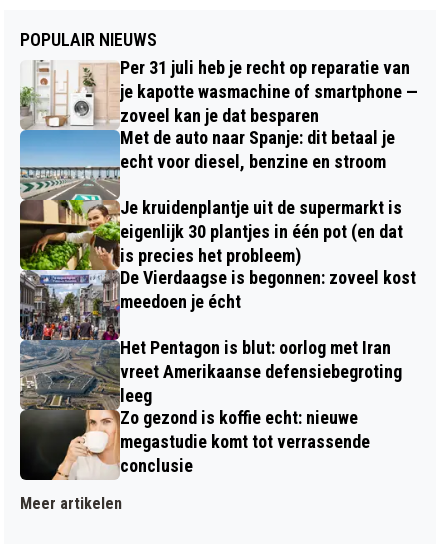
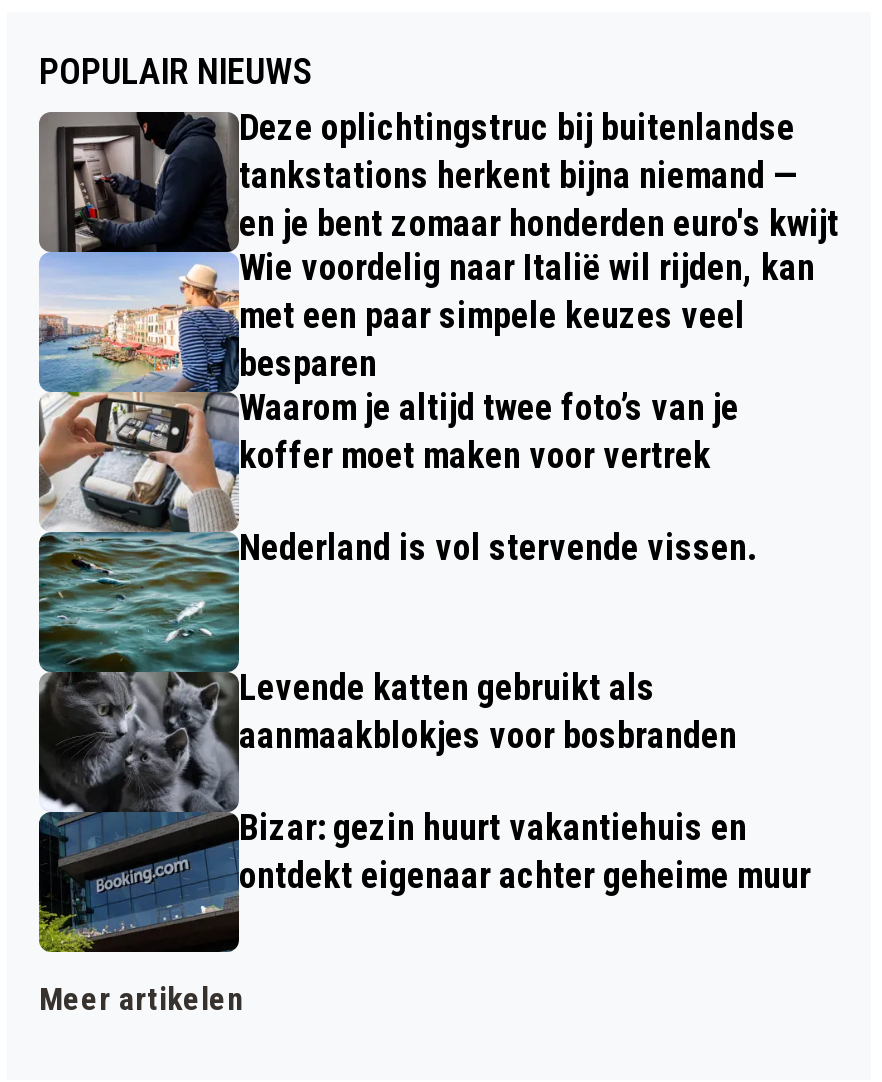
- [image]
- Per 31 juli heb je recht op reparatie van
- je kapotte wasmachine of smartphone —
- zoveel kan je dat besparen
- Met de auto naar Spanje: dit betaal je
- echt voor diesel, benzine en stroom
- Je kruidenplantje uit de supermarkt is
- eigenlijk 30 plantjes in één pot (en dat
- is precies het probleem)
- De Vierdaagse is begonnen: zoveel kost
- meedoen je écht
- Het Pentagon is blut: oorlog met Iran
- vreet Amerikaanse defensiebegroting
- leeg
- Zo gezond is koffie echt: nieuwe
- megastudie komt tot verrassende
- conclusie
+ [image]
+ Deze oplichtingstruc bij buitenlandse
+ tankstations herkent bijna niemand —
+ en je bent zomaar honderden euro's kwijt
+ Wie voordelig naar Italië wil rijden, kan
+ met een paar simpele keuzes veel
+ besparen
+ Waarom je altijd twee foto’s van je
+ koffer moet maken voor vertrek
+ Nederland is vol stervende vissen.
+ Levende katten gebruikt als
+ aanmaakblokjes voor bosbranden
+ Bizar: gezin huurt vakantiehuis en
+ ontdekt eigenaar achter geheime muur
